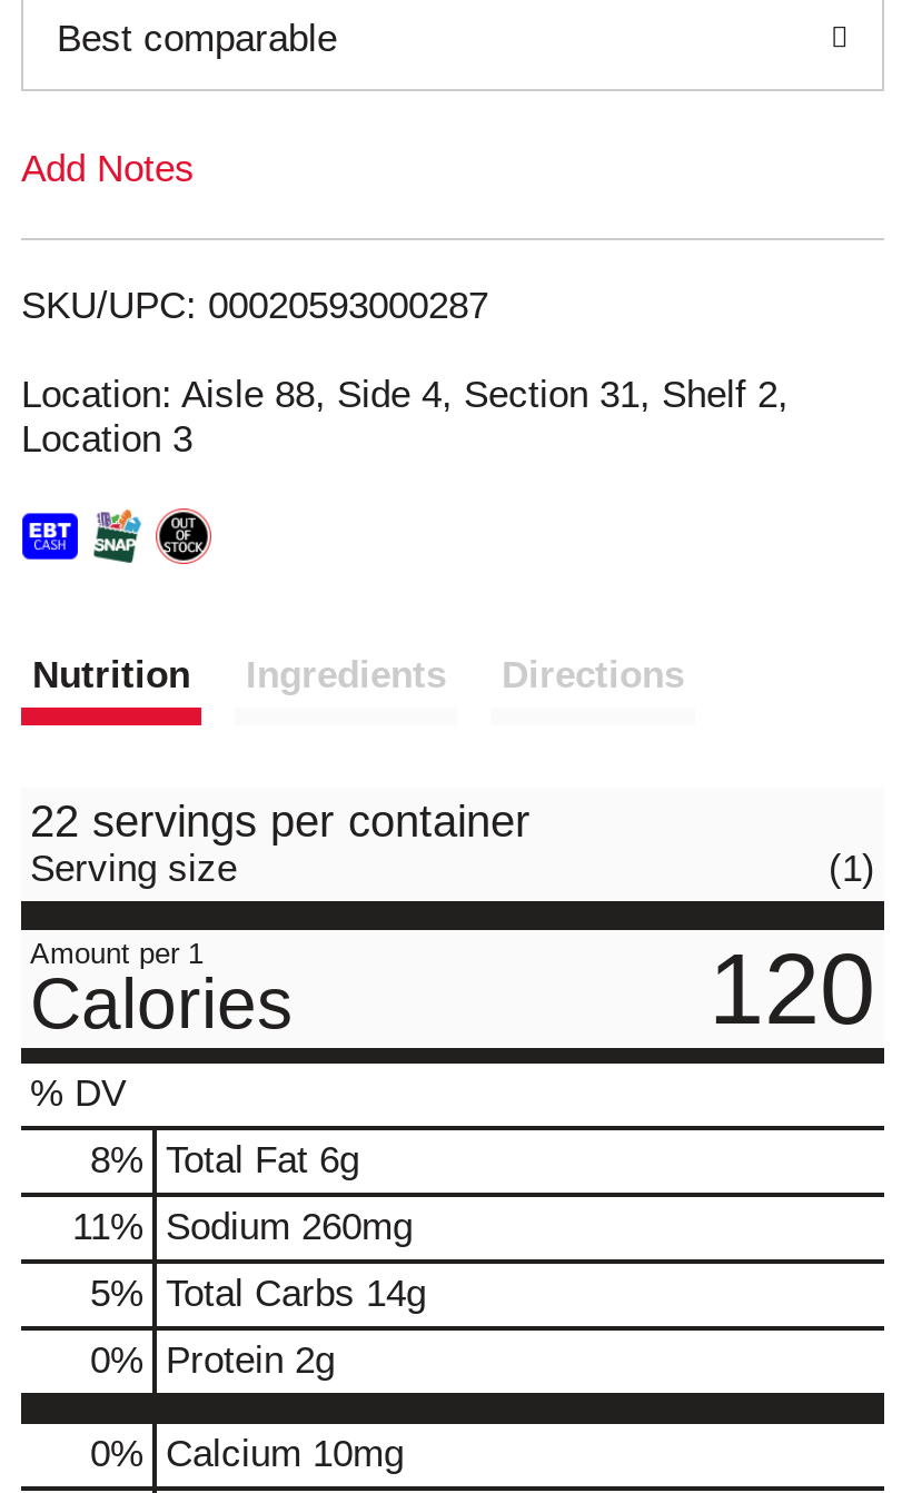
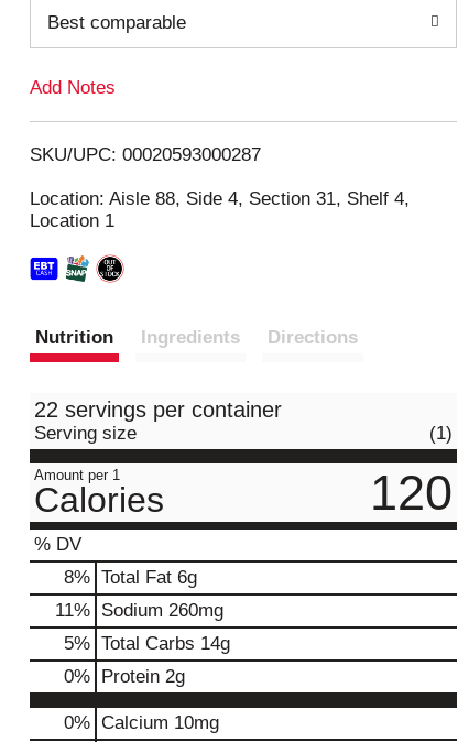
- Location: Aisle 88, Side 4, Section 31, Shelf 2,
+ Location: Aisle 88, Side 4, Section 31, Shelf 4,

- Location 3
+ Location 1
